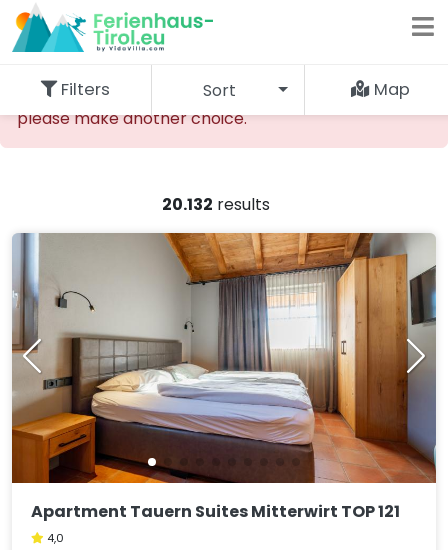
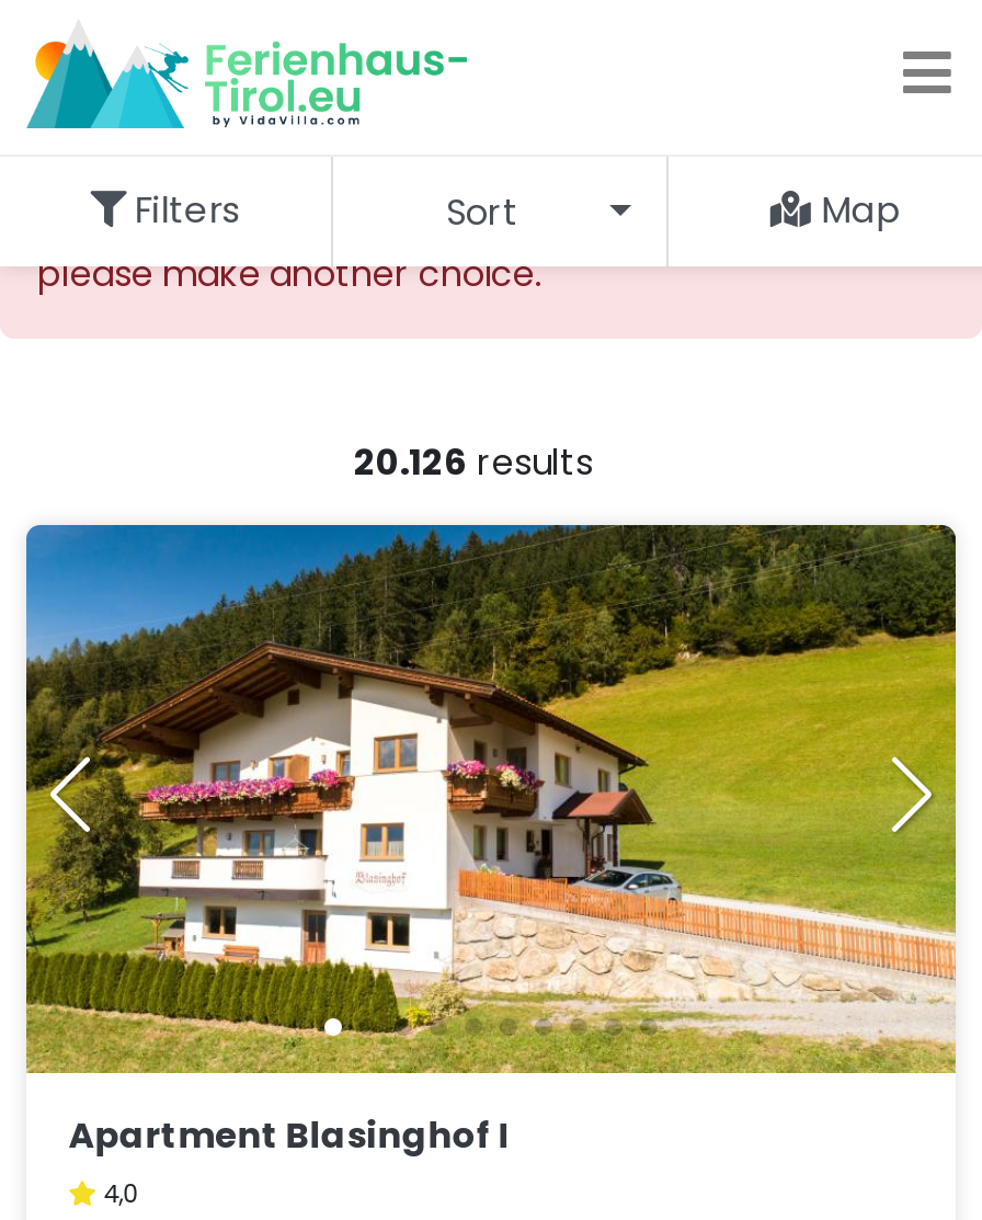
- 20.132 results
+ 20.126 results

- [image]
- Apartment Tauern Suites Mitterwirt TOP 121
+ [image]
+ Apartment Blasinghof I
